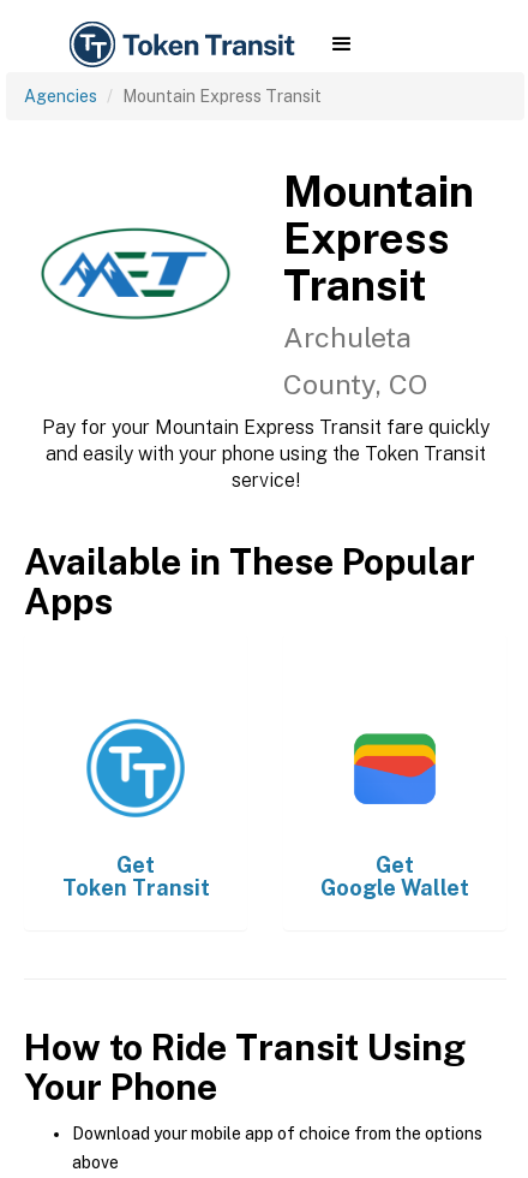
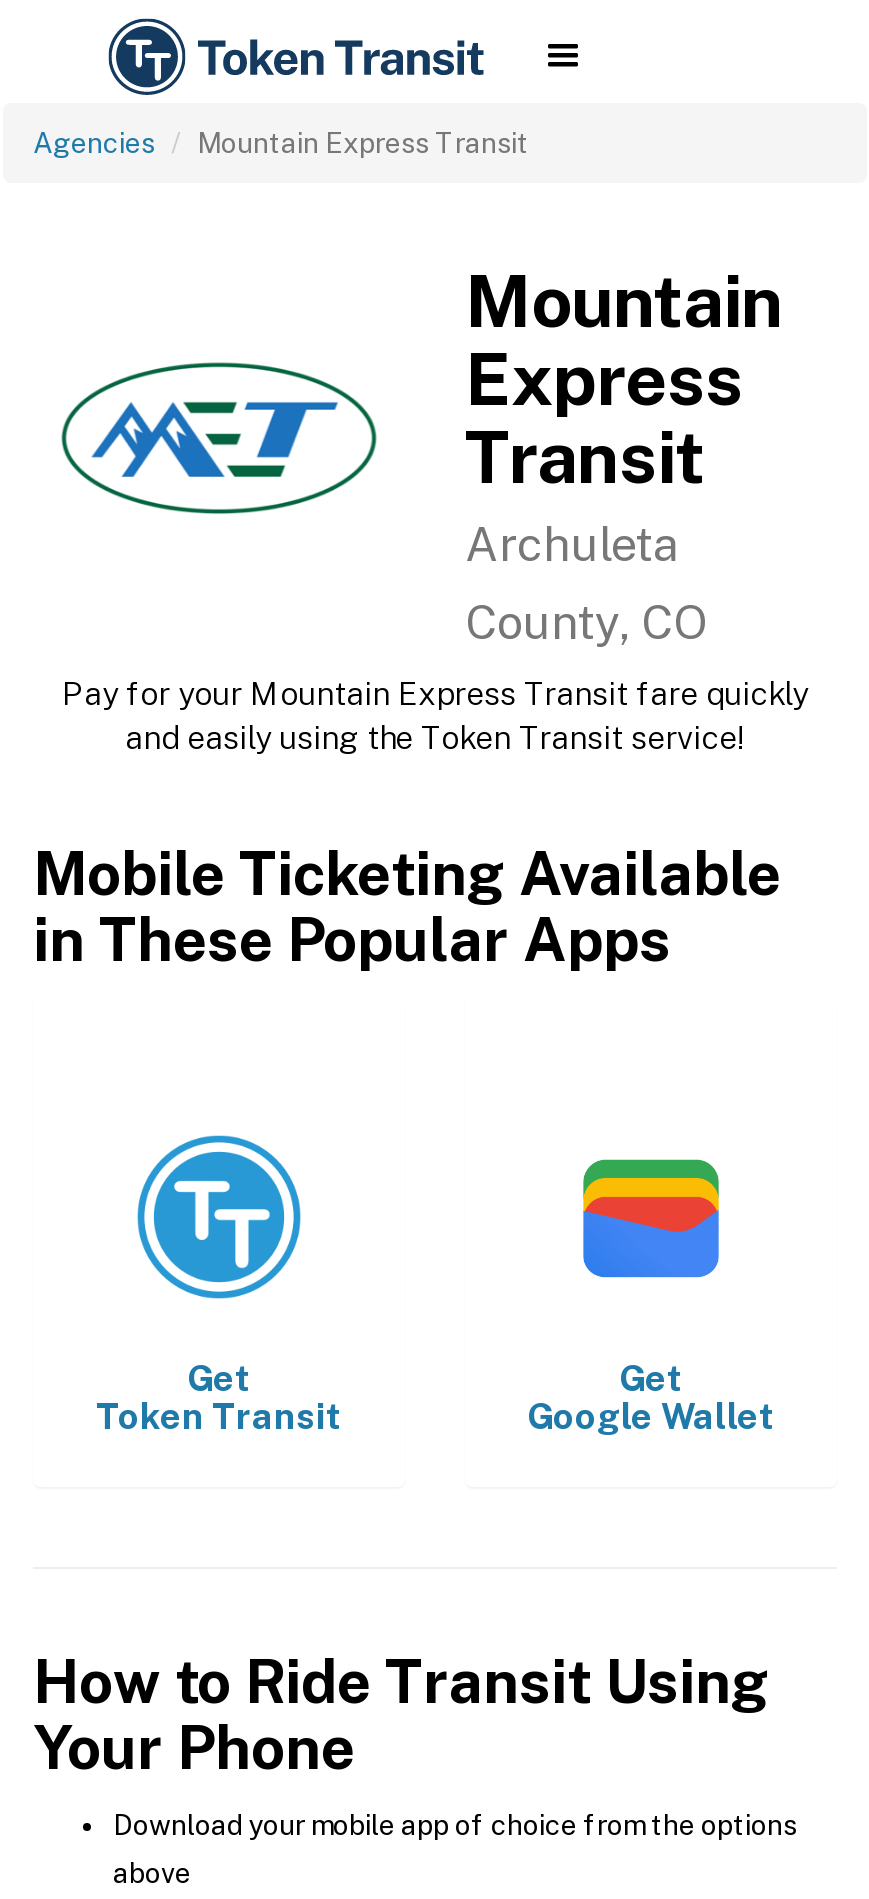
- and easily with your phone using the Token Transit
- service!
+ and easily using the Token Transit service!

- Available in These Popular
- Apps
+ Mobile Ticketing Available
+ in These Popular Apps
